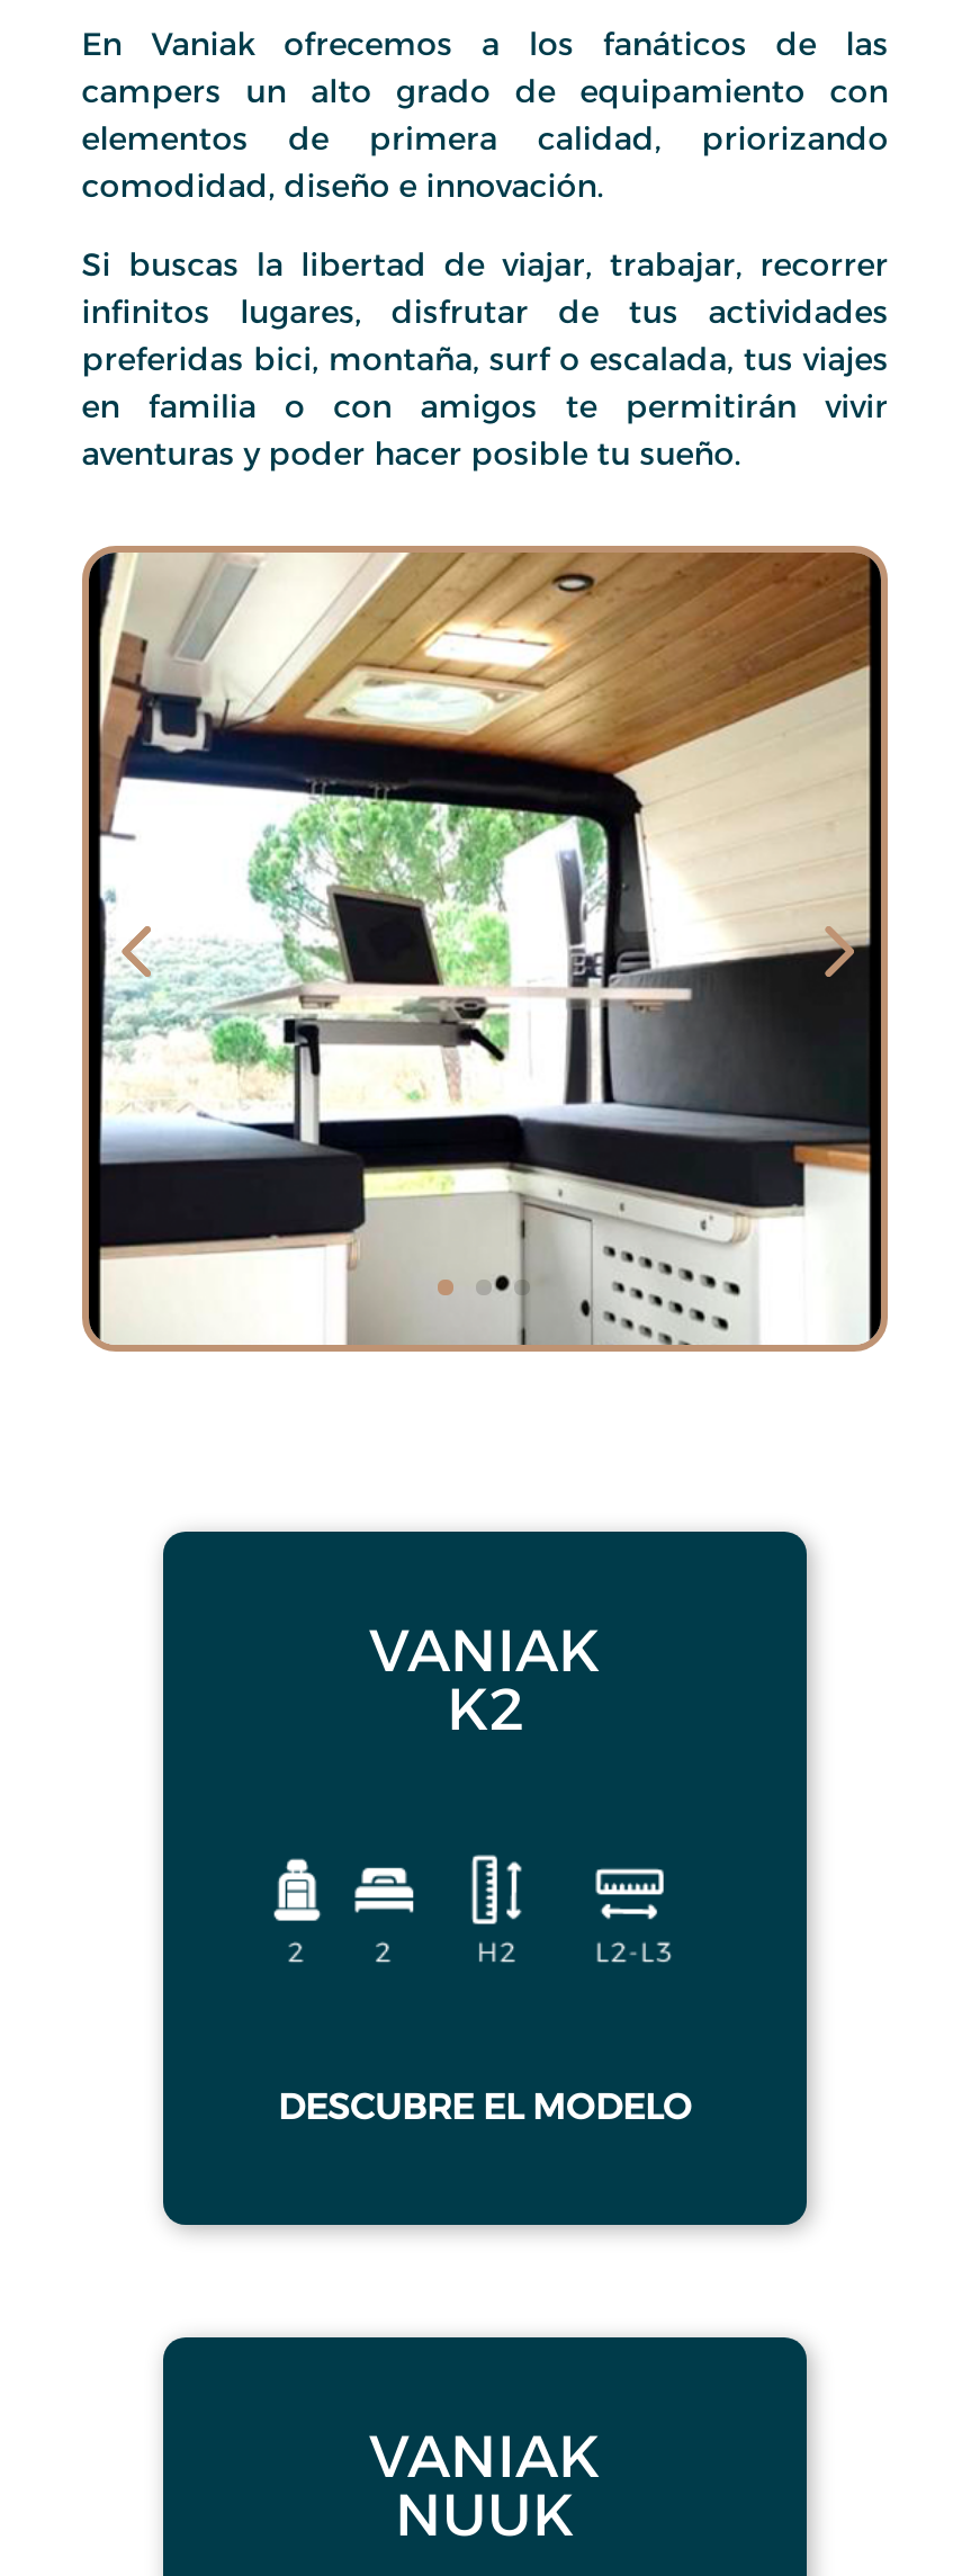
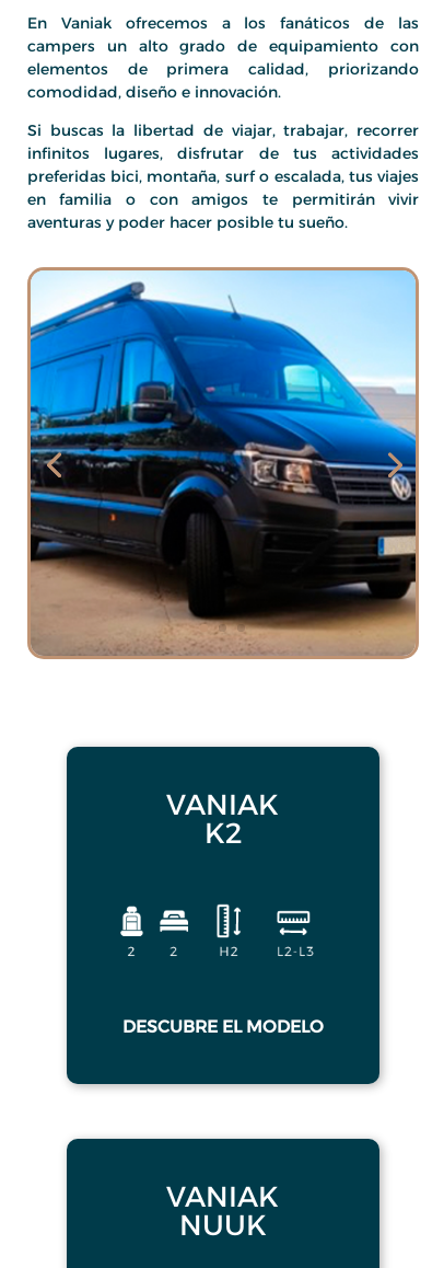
- [image]
+ [image]
